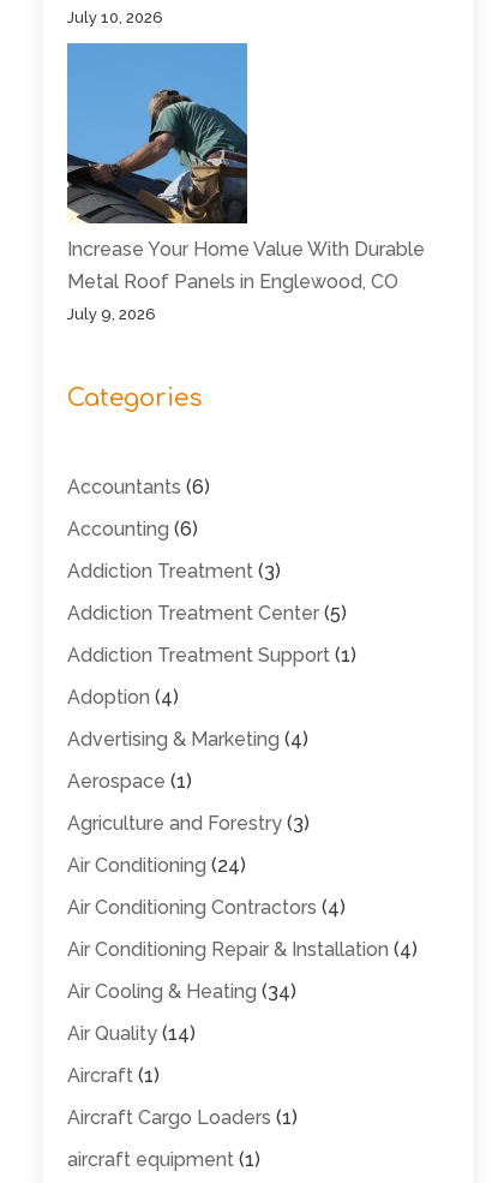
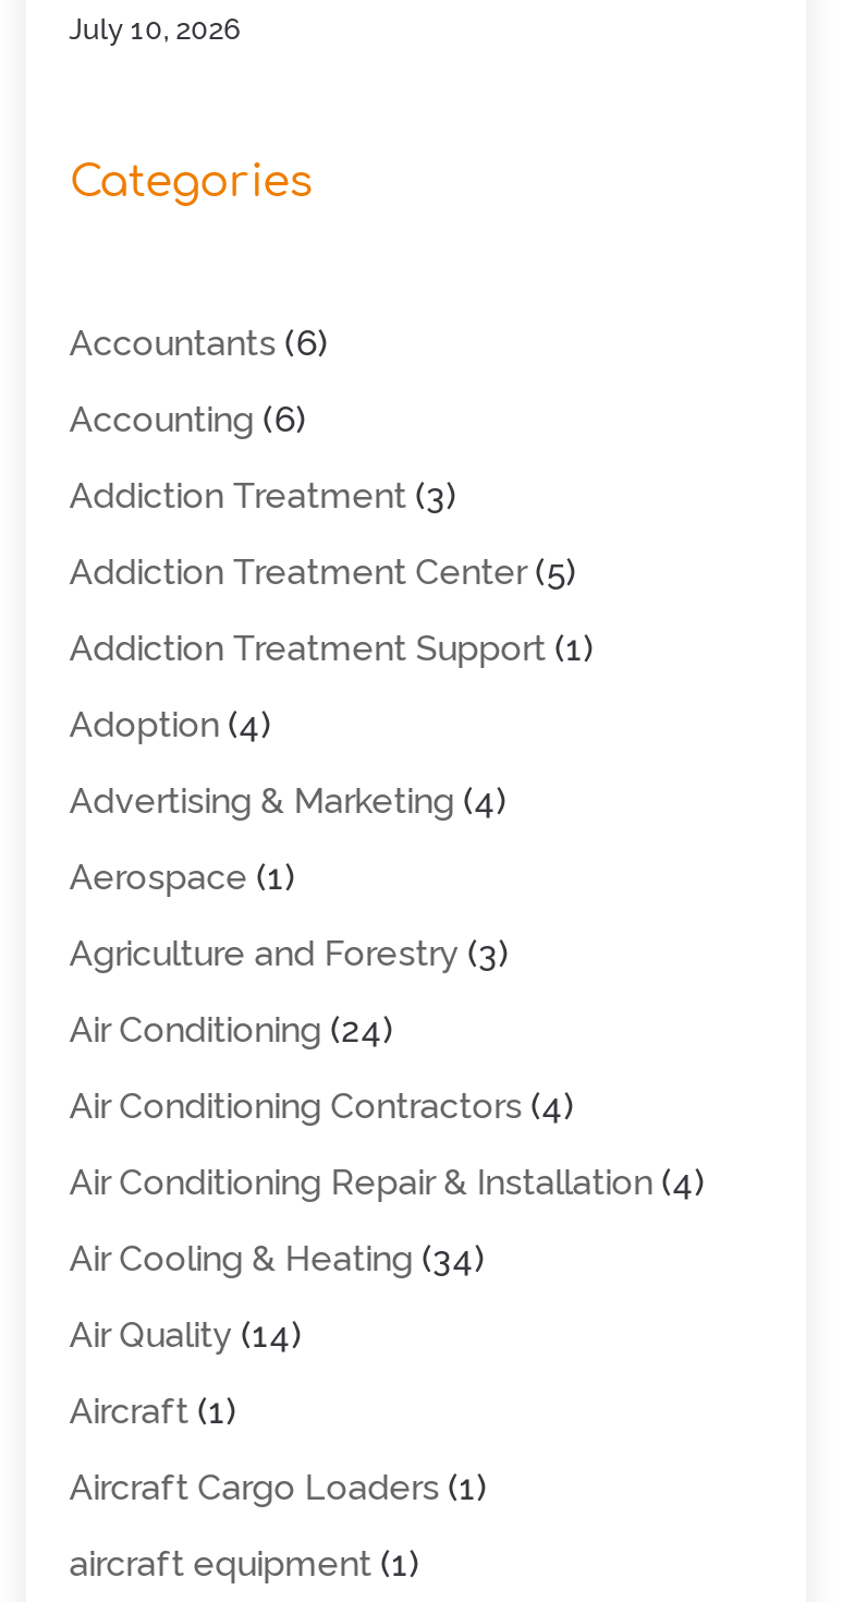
- [image]
- Increase Your Home Value With Durable
- Metal Roof Panels in Englewood, CO
- July 9, 2026
